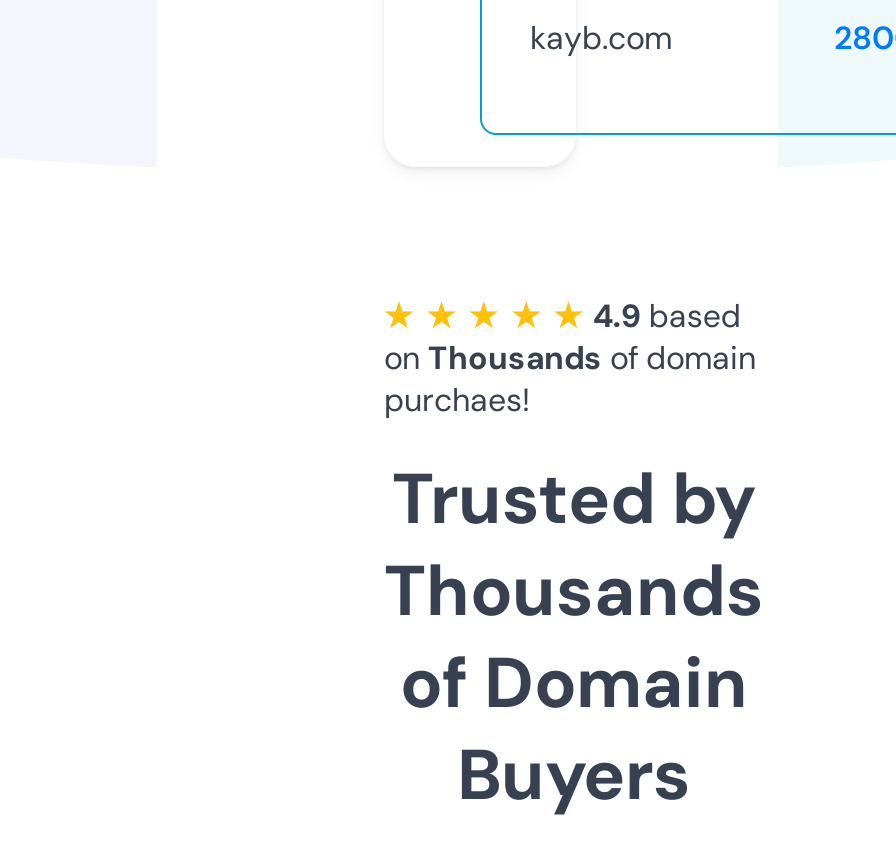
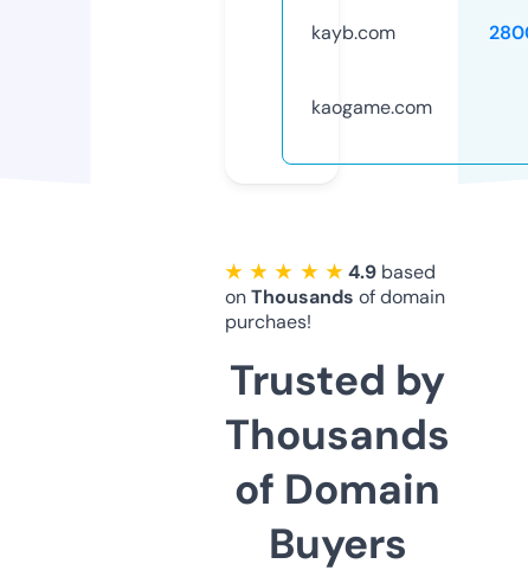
+ kaogame.com
